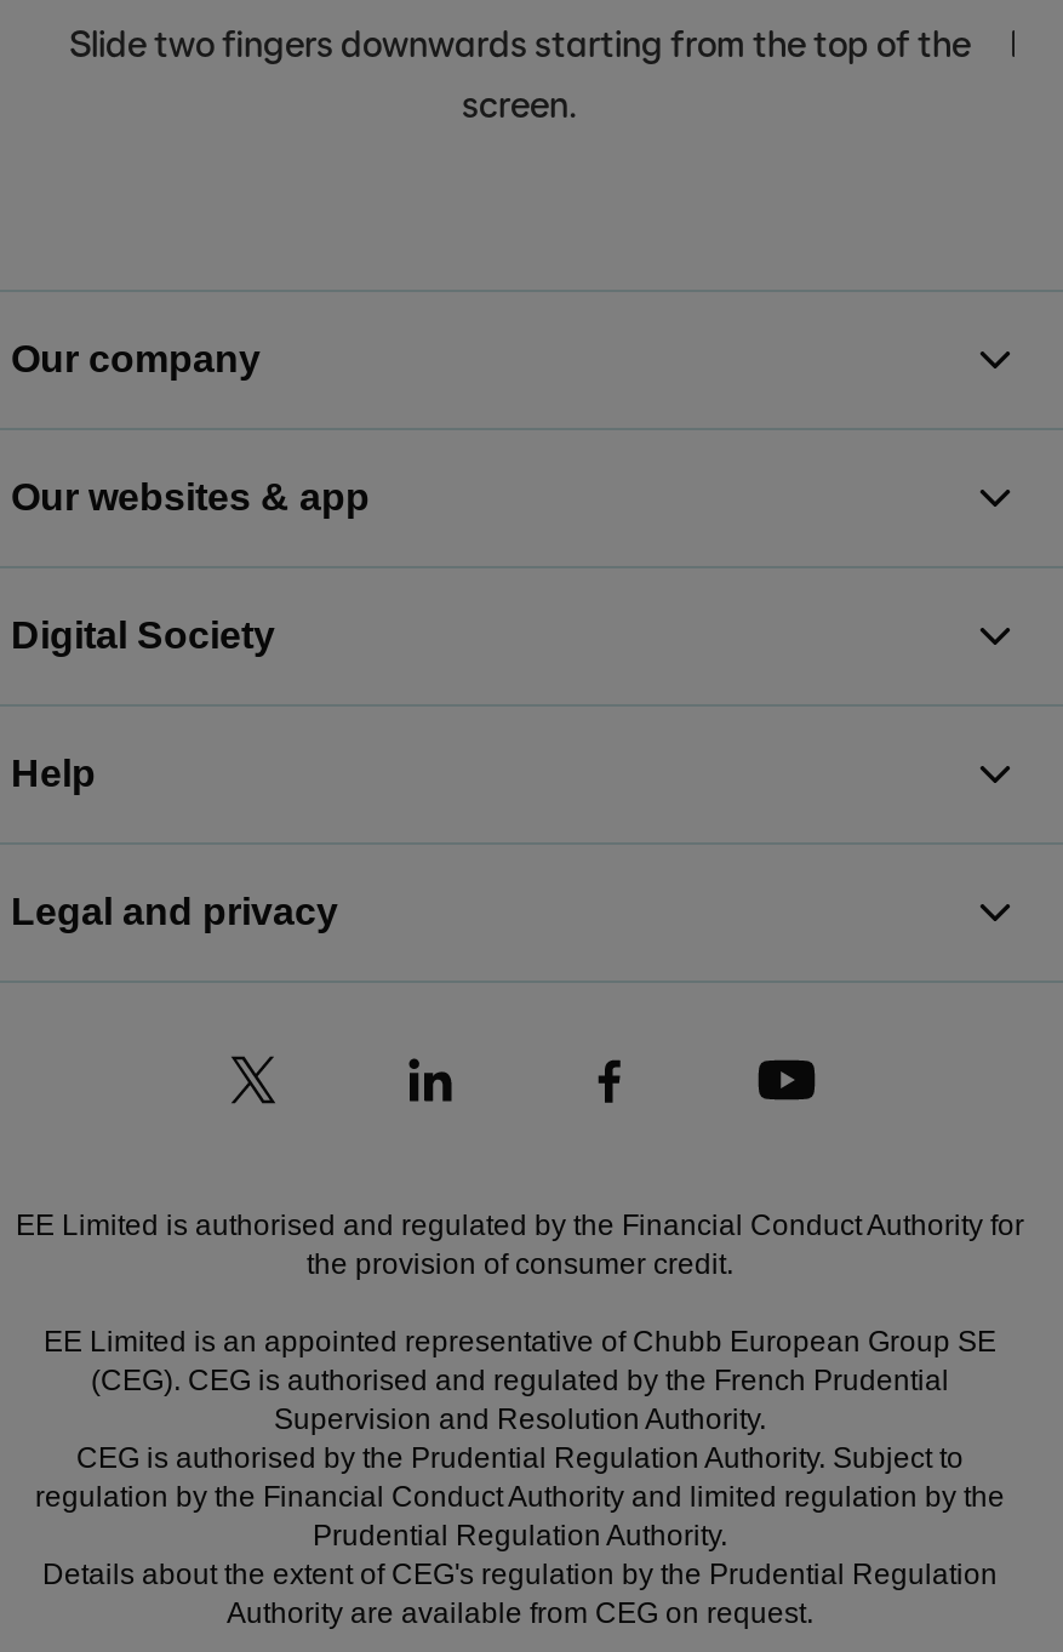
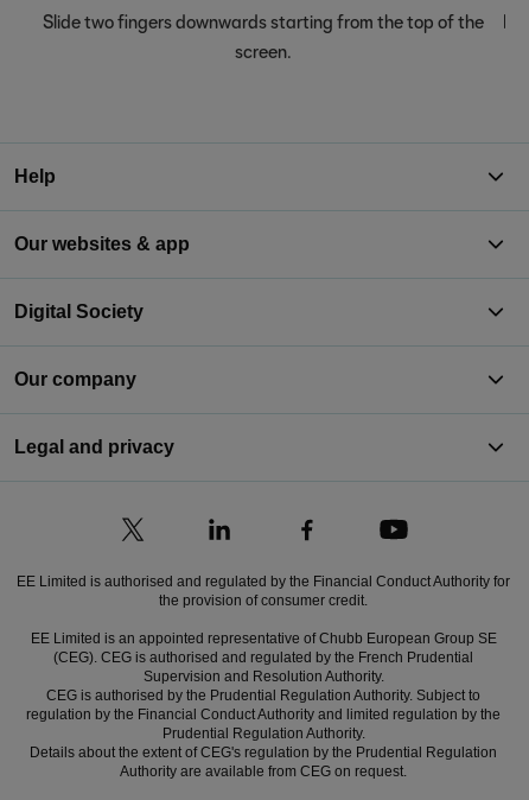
moved down: Our company

moved up: Help
